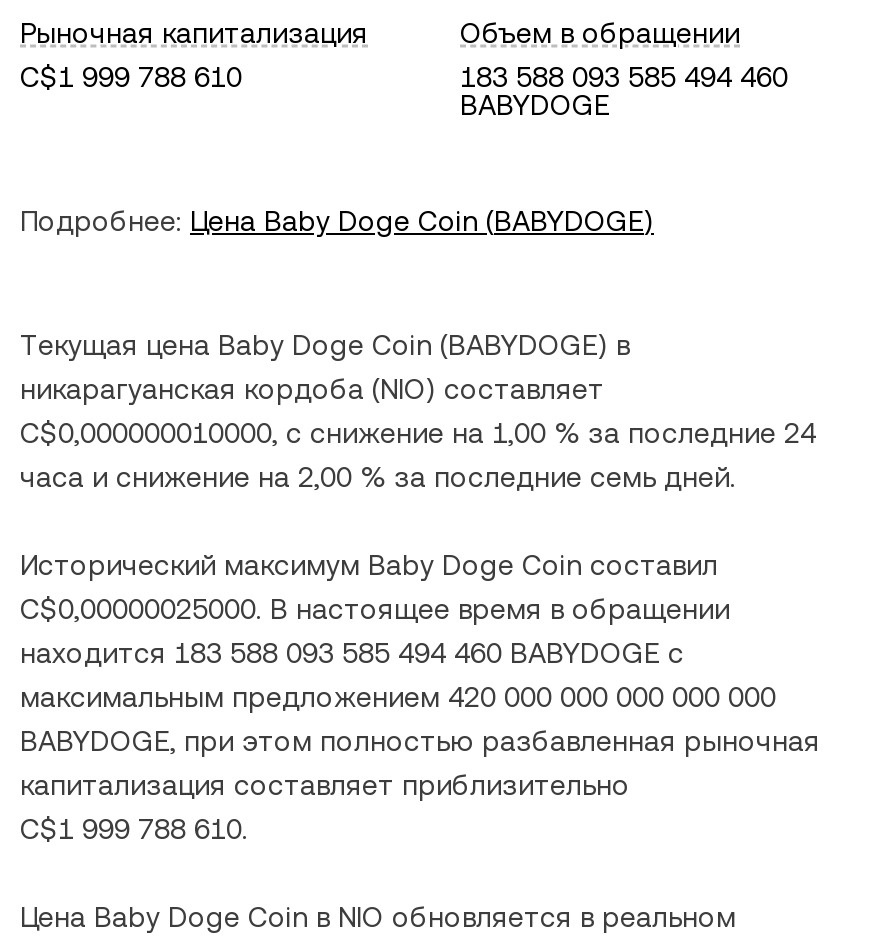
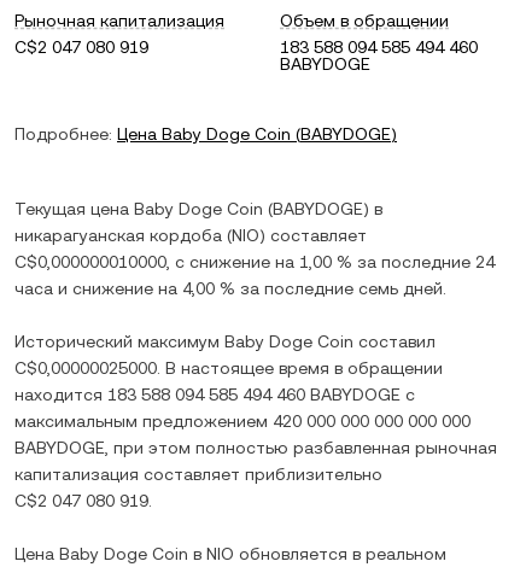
- C$1 999 788 610
+ C$2 047 080 919

- 183 588 093 585 494 460
+ 183 588 094 585 494 460

- часа и снижение на 2,00 % за последние семь дней.
+ часа и снижение на 4,00 % за последние семь дней.

- находится 183 588 093 585 494 460 BABYDOGE с
+ находится 183 588 094 585 494 460 BABYDOGE с

- C$1 999 788 610.
+ C$2 047 080 919.
